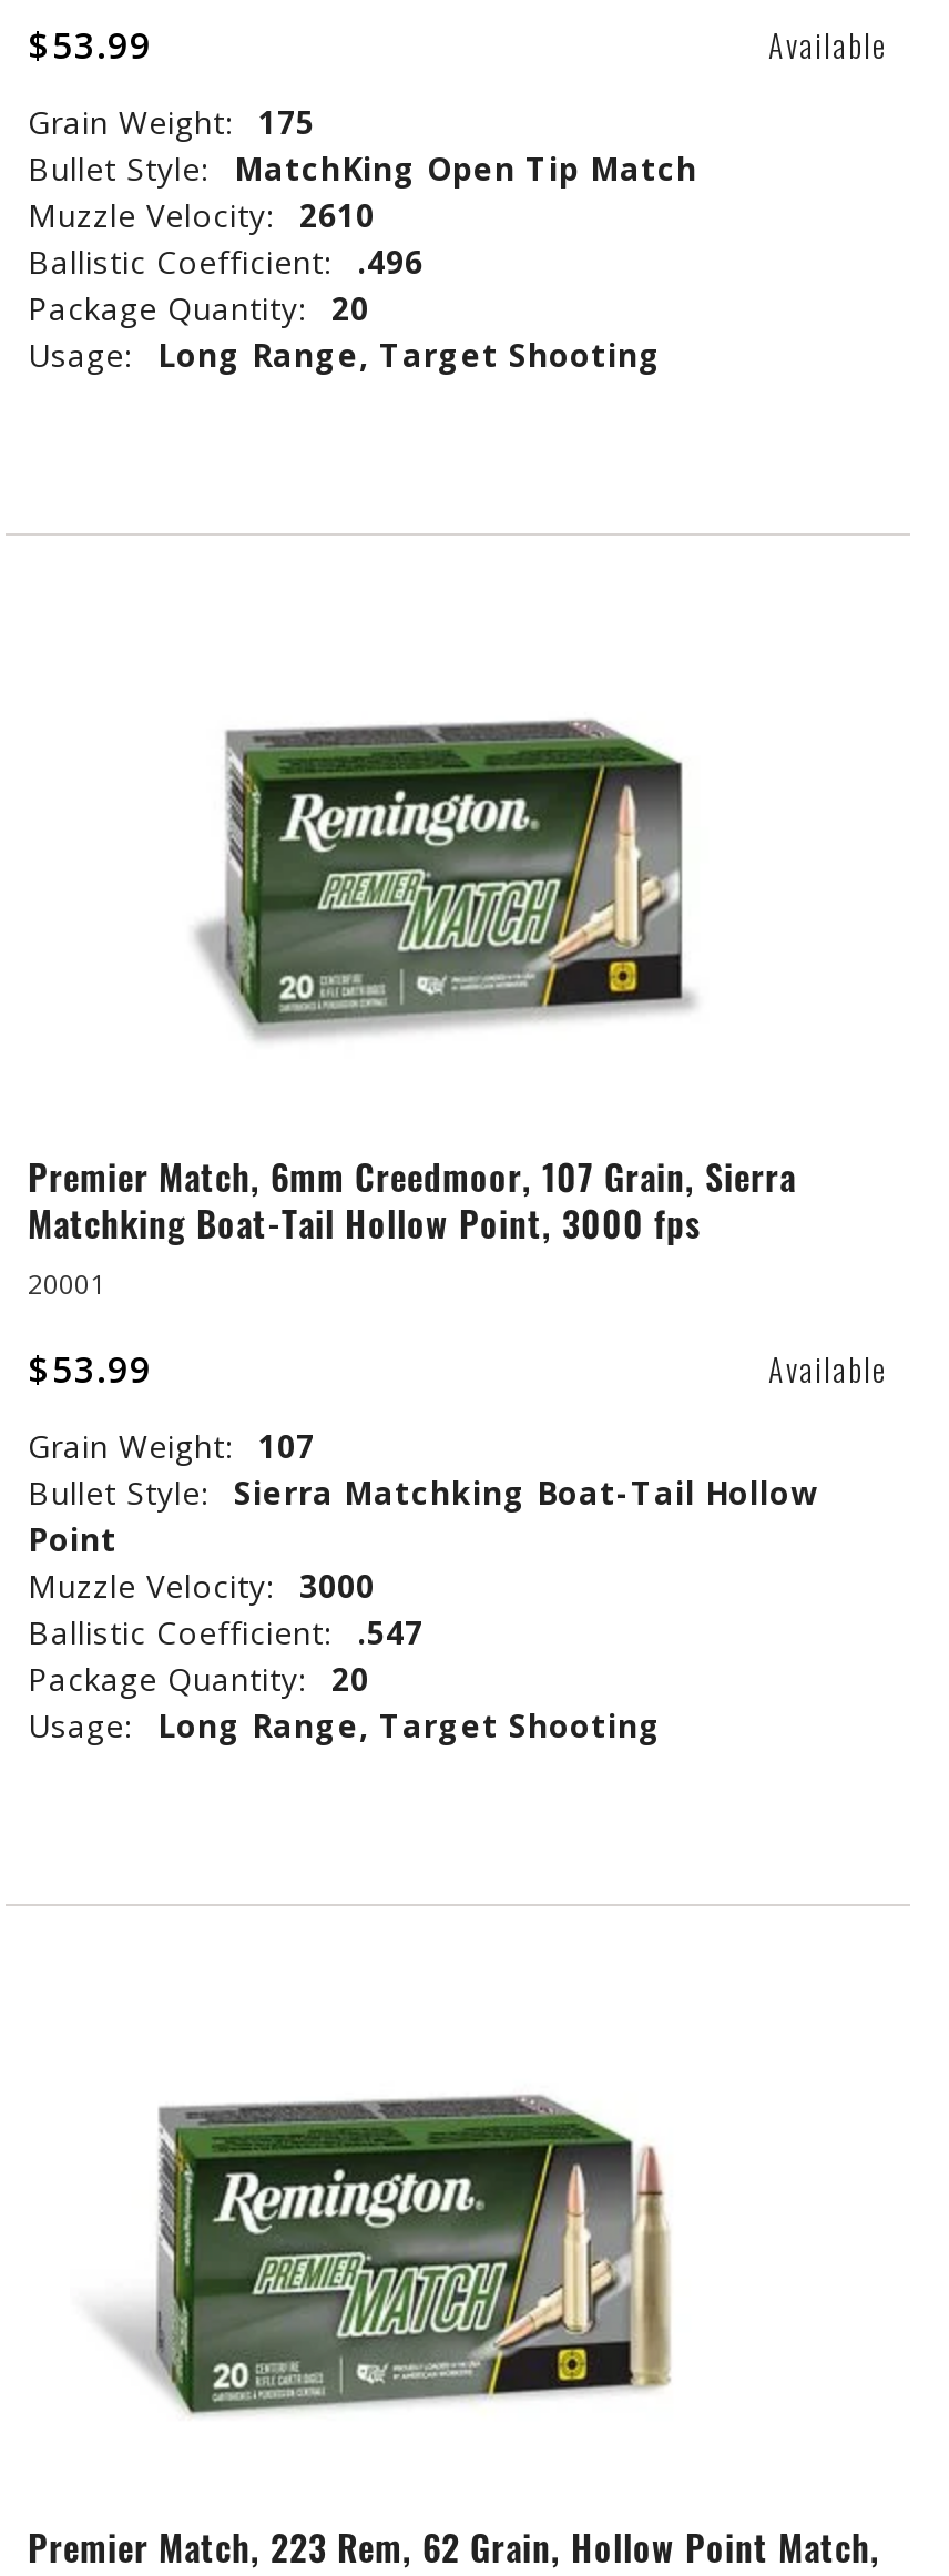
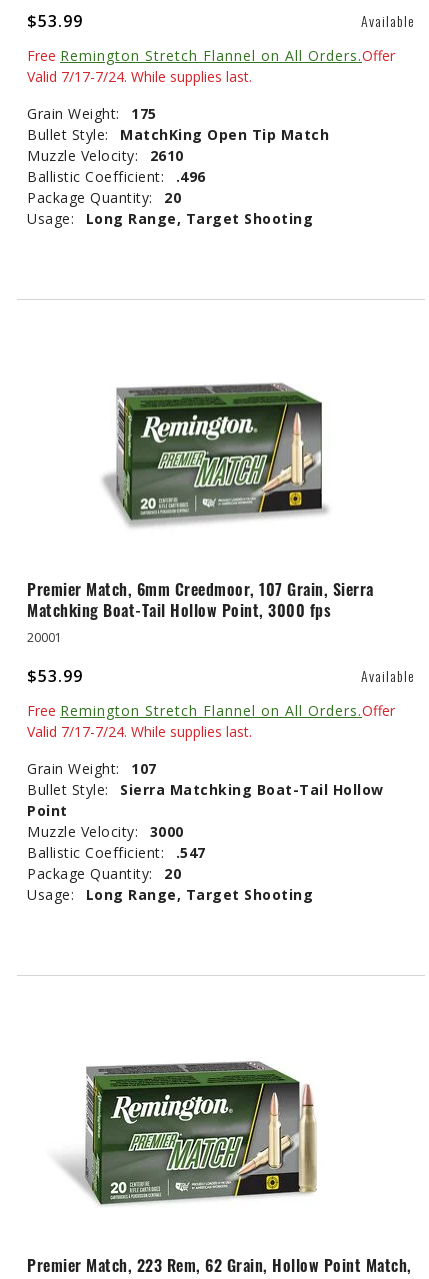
+ Free Remington Stretch Flannel on All Orders.Offer
+ Valid 7/17-7/24. While supplies last.

+ Free Remington Stretch Flannel on All Orders.Offer
+ Valid 7/17-7/24. While supplies last.
